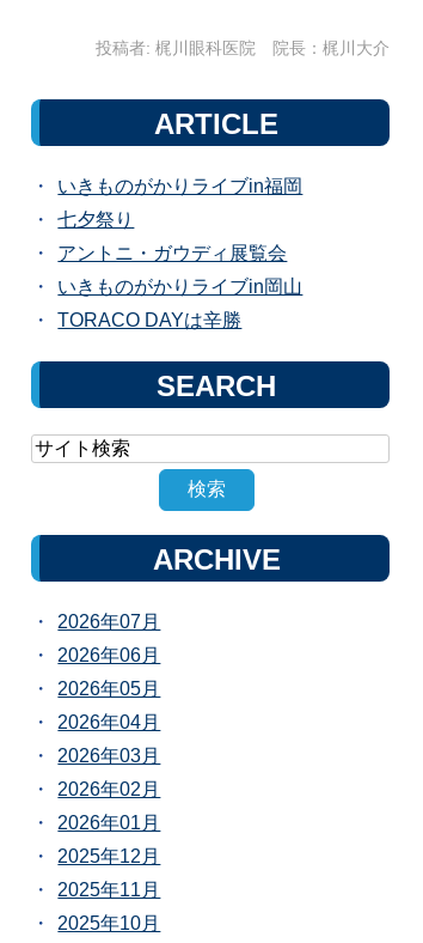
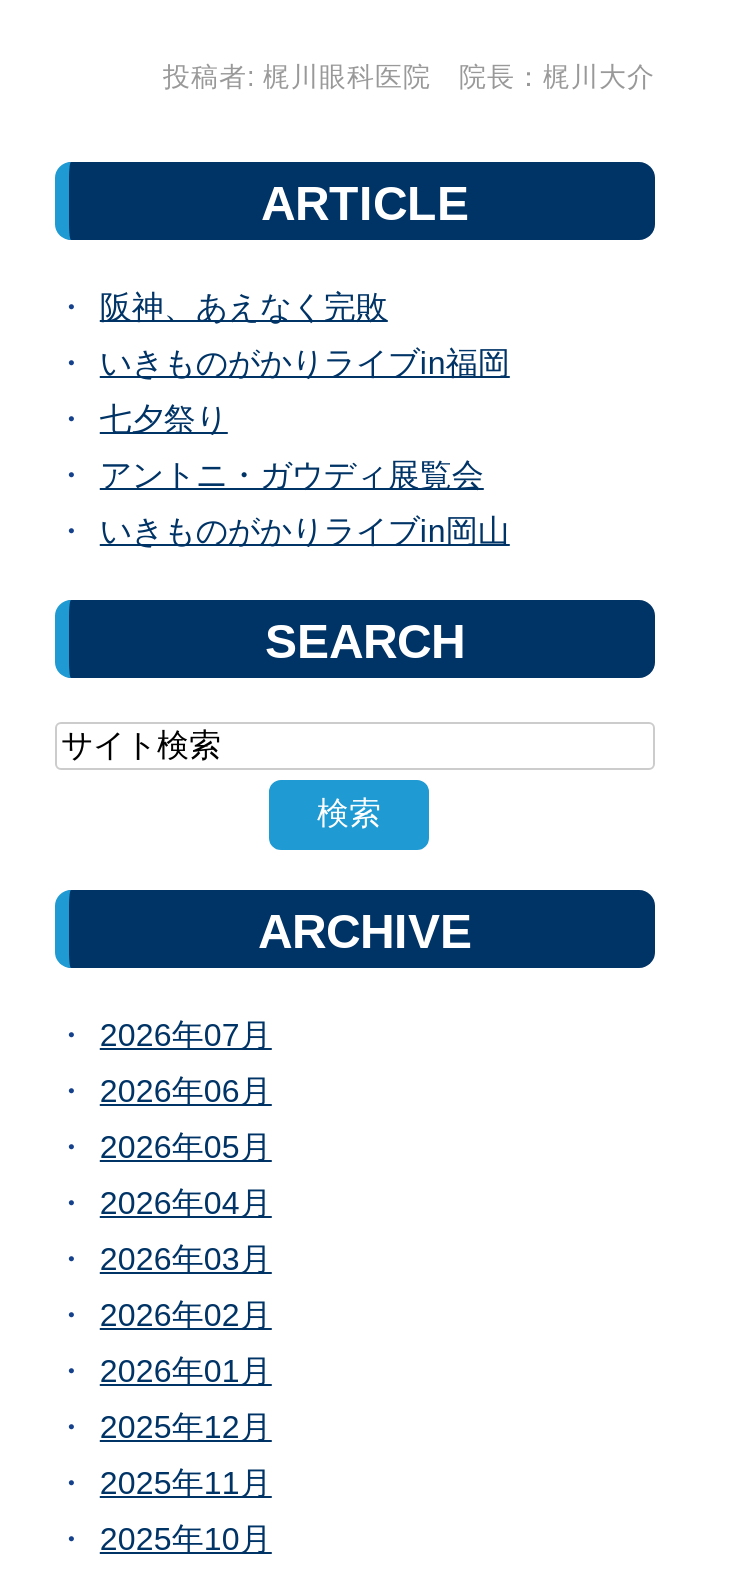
+ 阪神、あえなく完敗

moved down: いきものがかりライブin福岡 | 七夕祭り | アントニ・ガウディ展覧会 | いきものがかりライブin岡山

- TORACO DAYは辛勝
